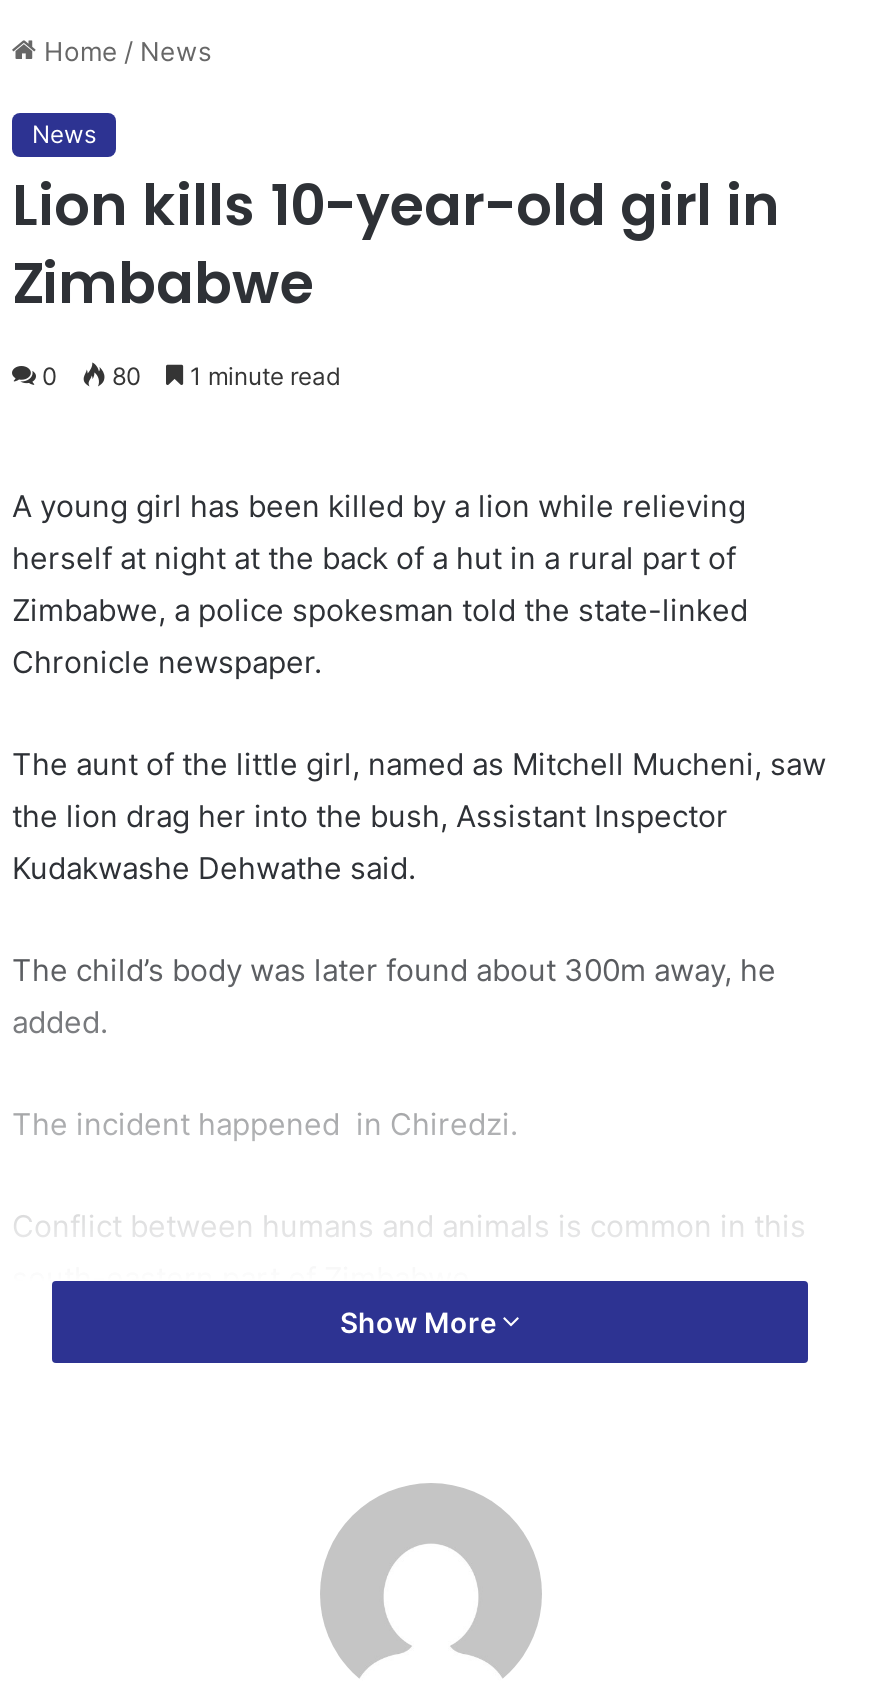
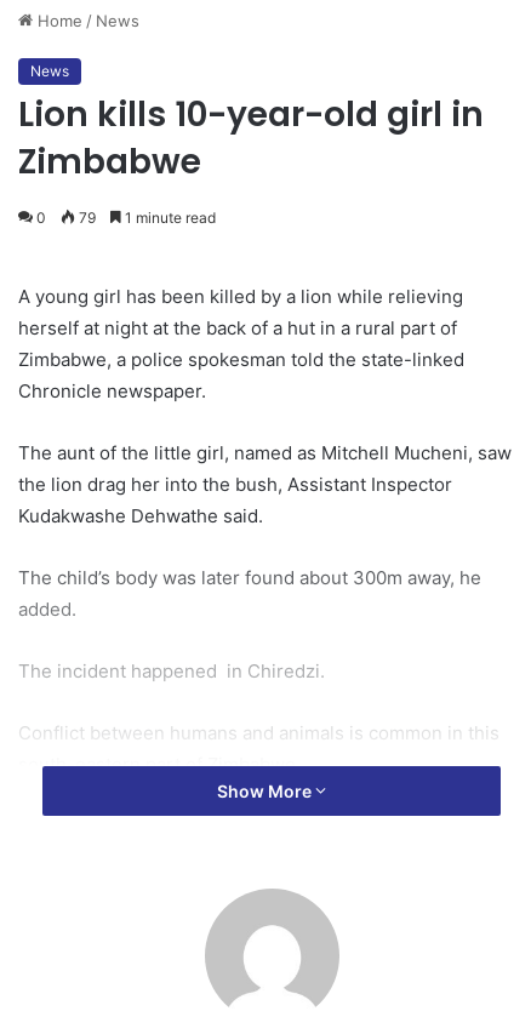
- 0 80 1 minute read
+ 0 79 1 minute read
